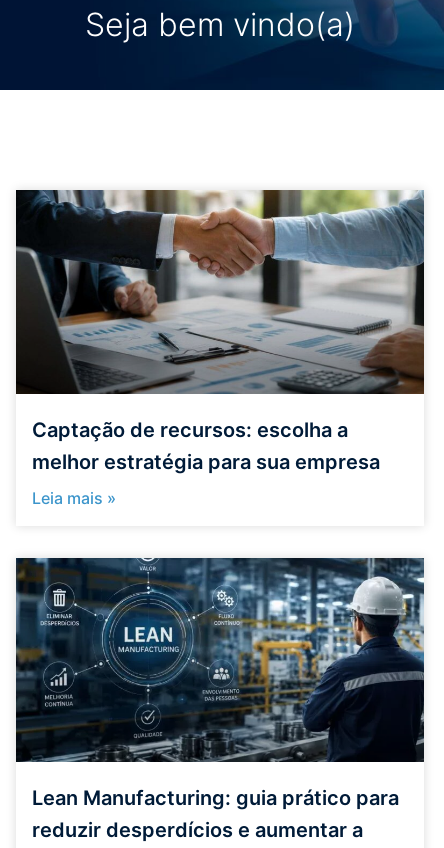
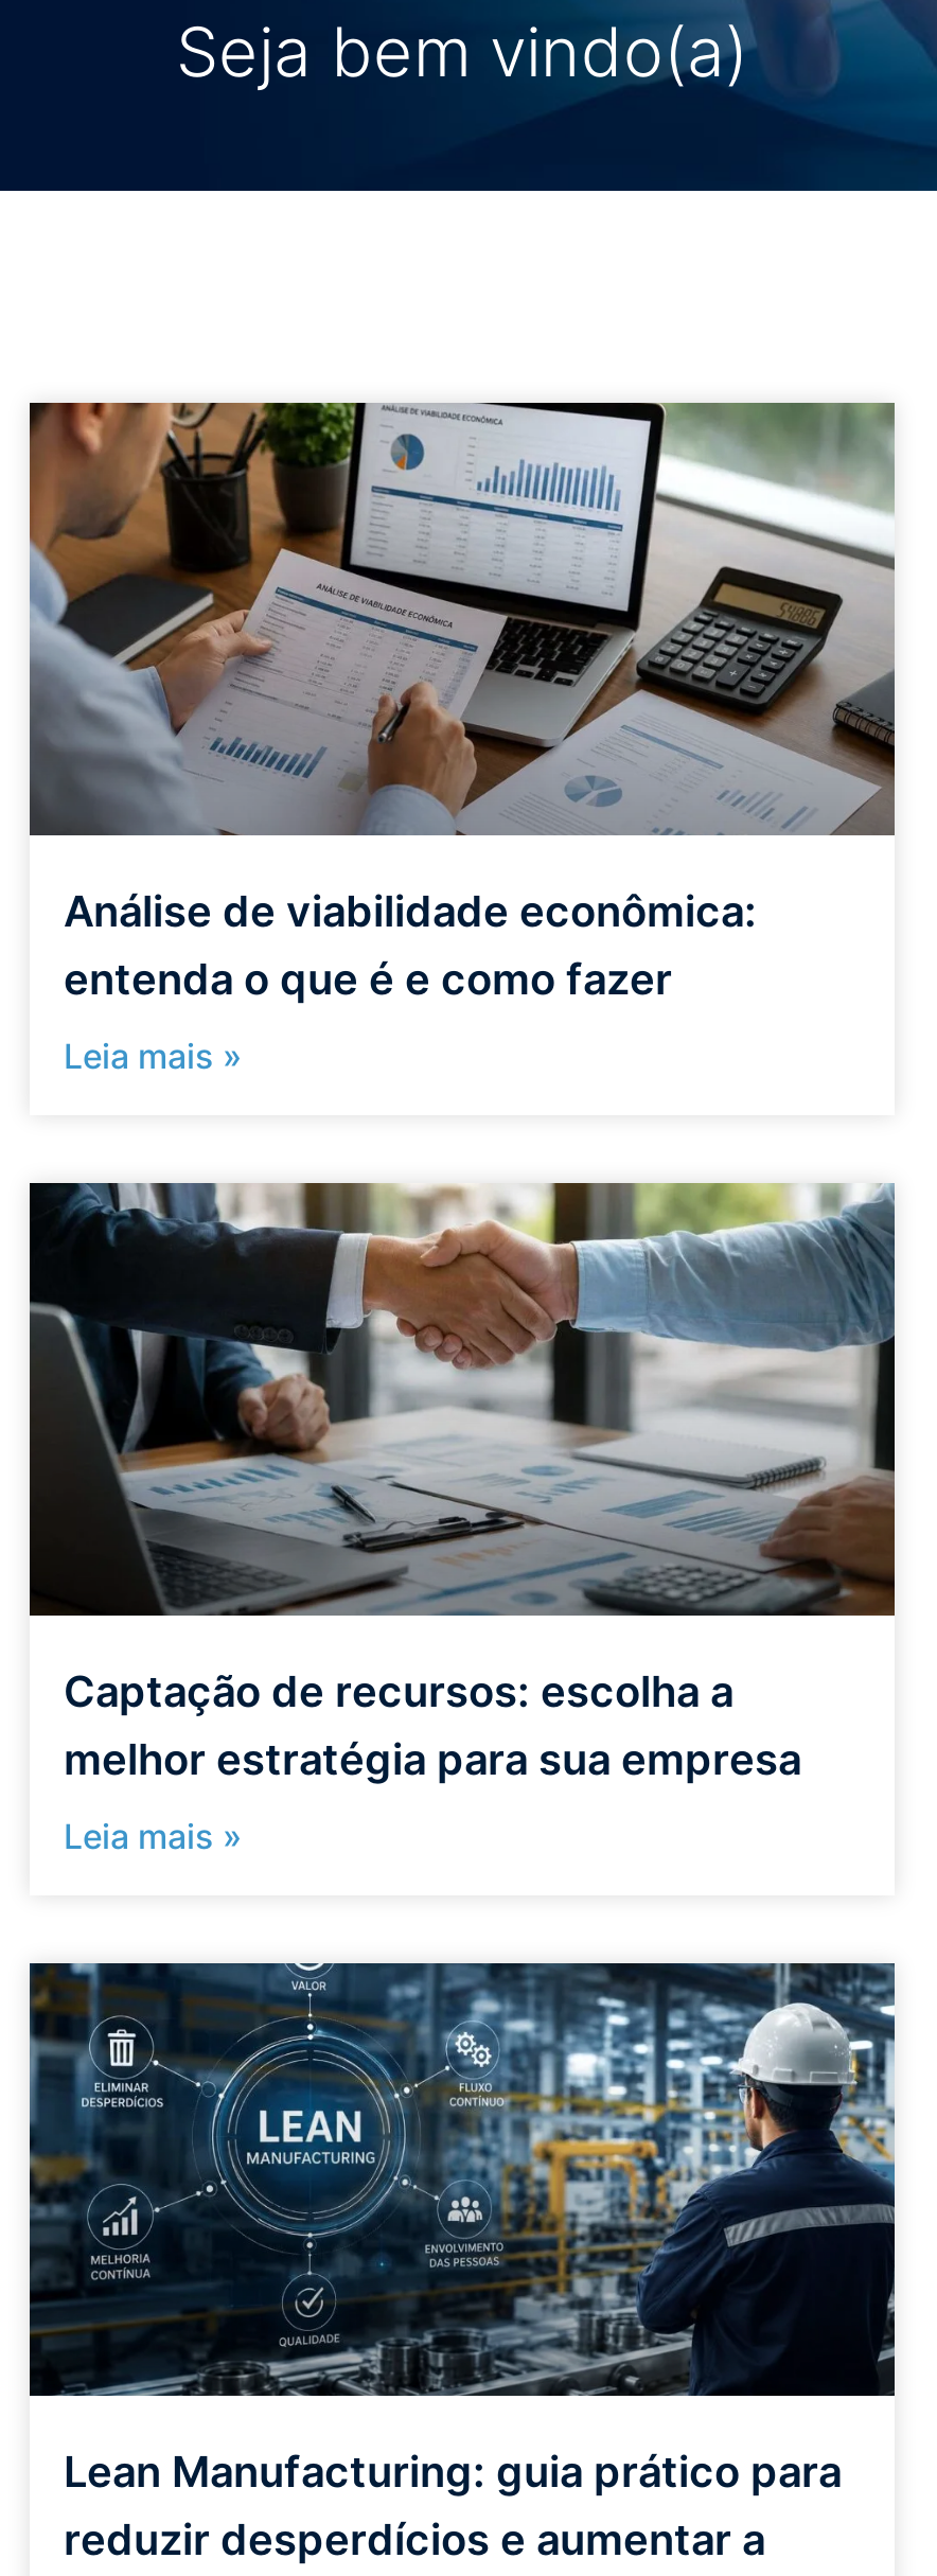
+ [image]
+ Análise de viabilidade econômica:
+ entenda o que é e como fazer
+ Leia mais »
